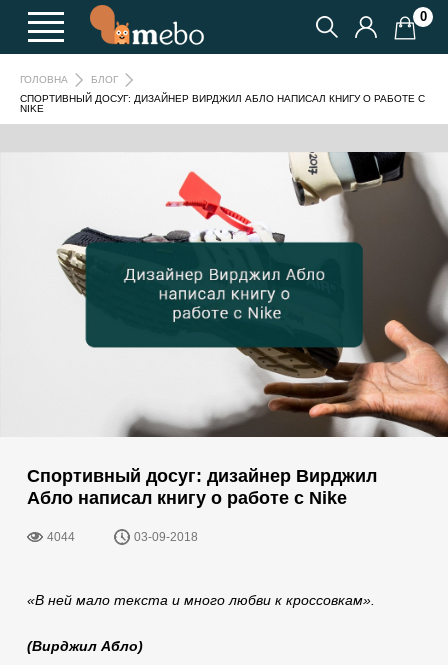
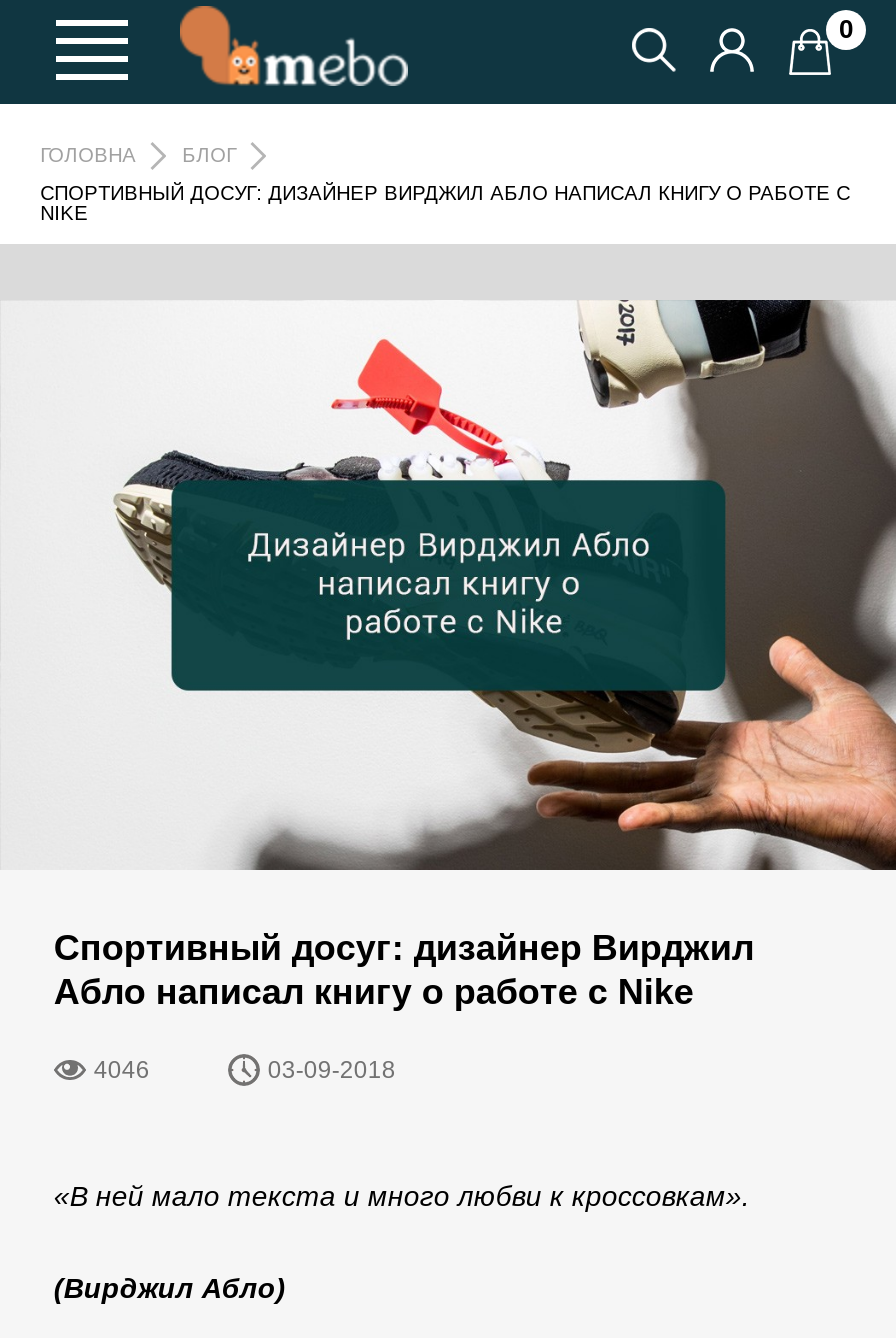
- 4044
+ 4046
